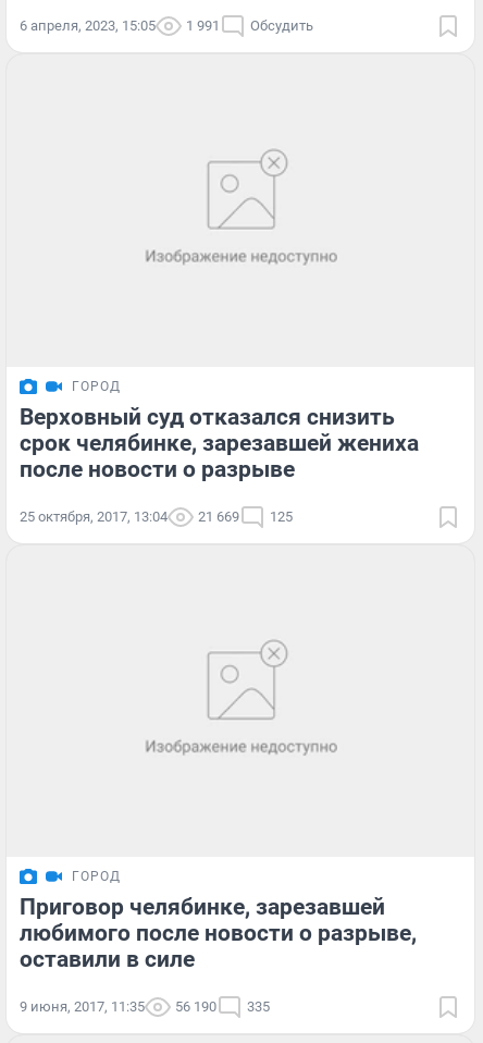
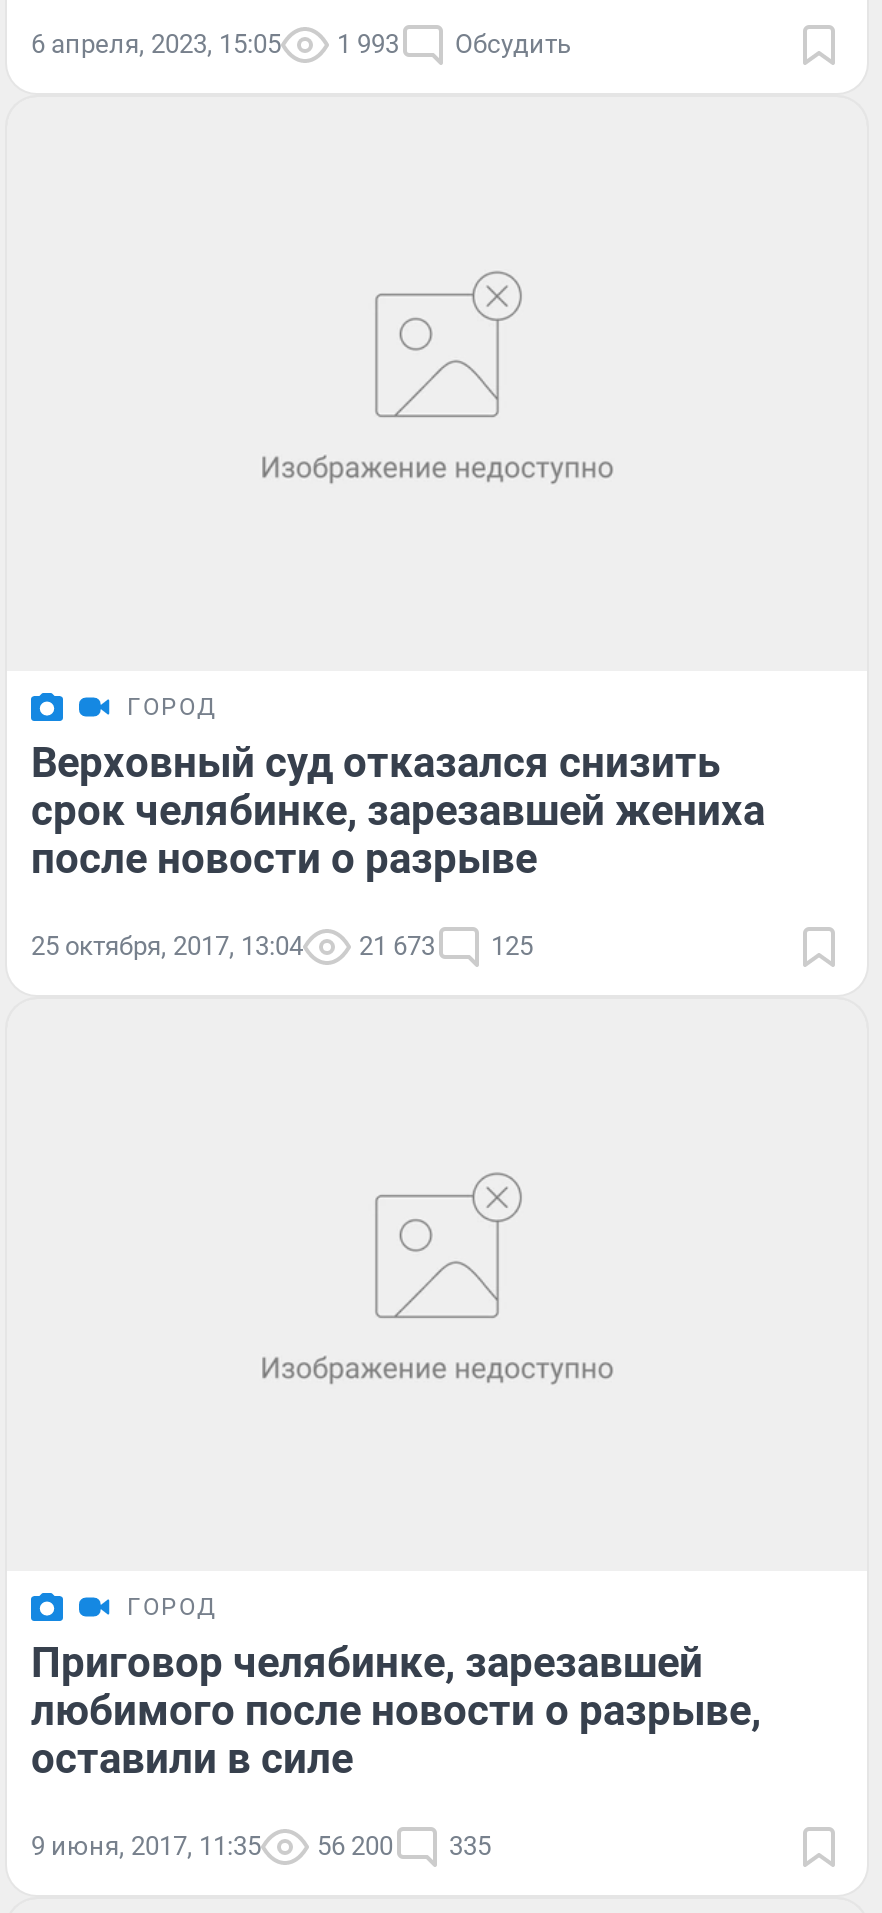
- 1 991
+ 1 993

- 25 октября, 2017, 13:04 21 669 125
+ 25 октября, 2017, 13:04 21 673 125

- 9 июня, 2017, 11:35 56 190 335
+ 9 июня, 2017, 11:35 56 200 335
